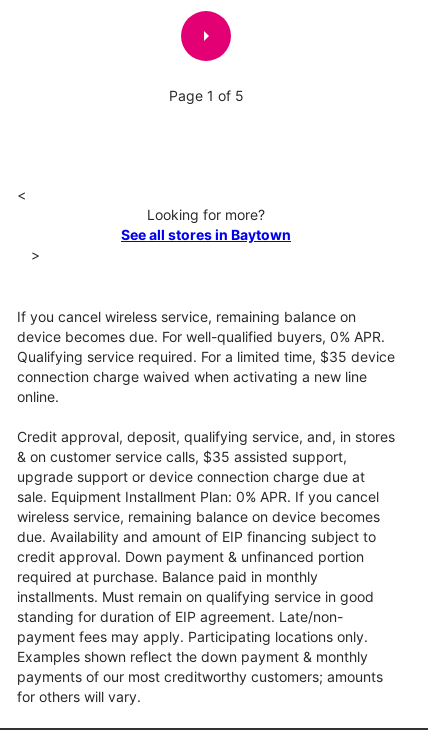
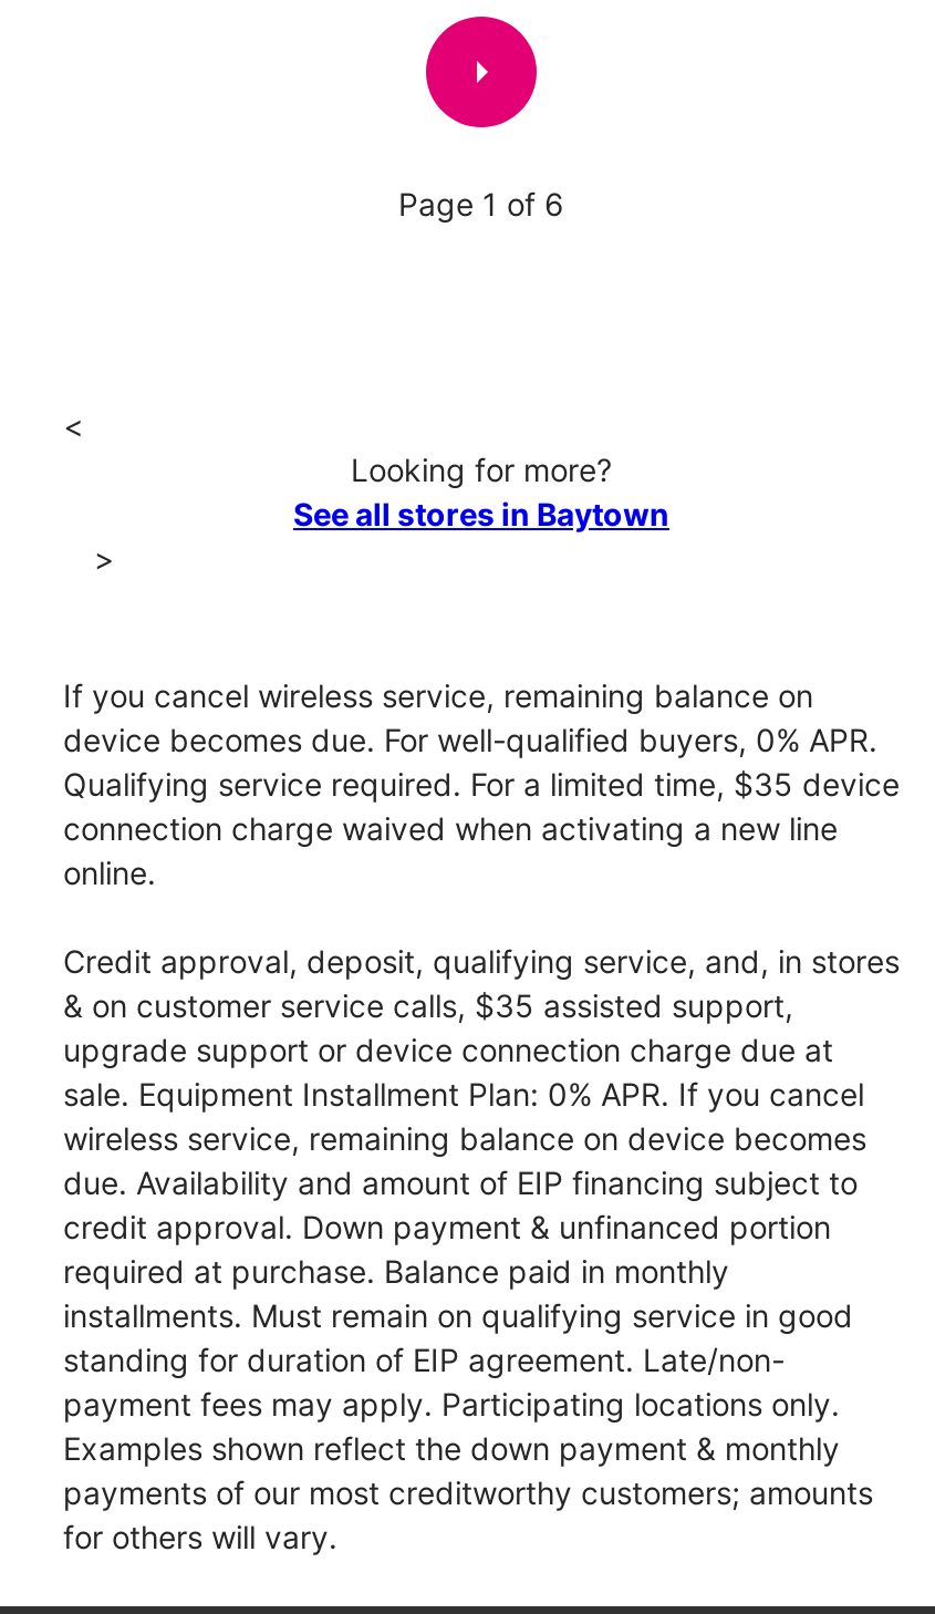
- Page 1 of 5
+ Page 1 of 6
